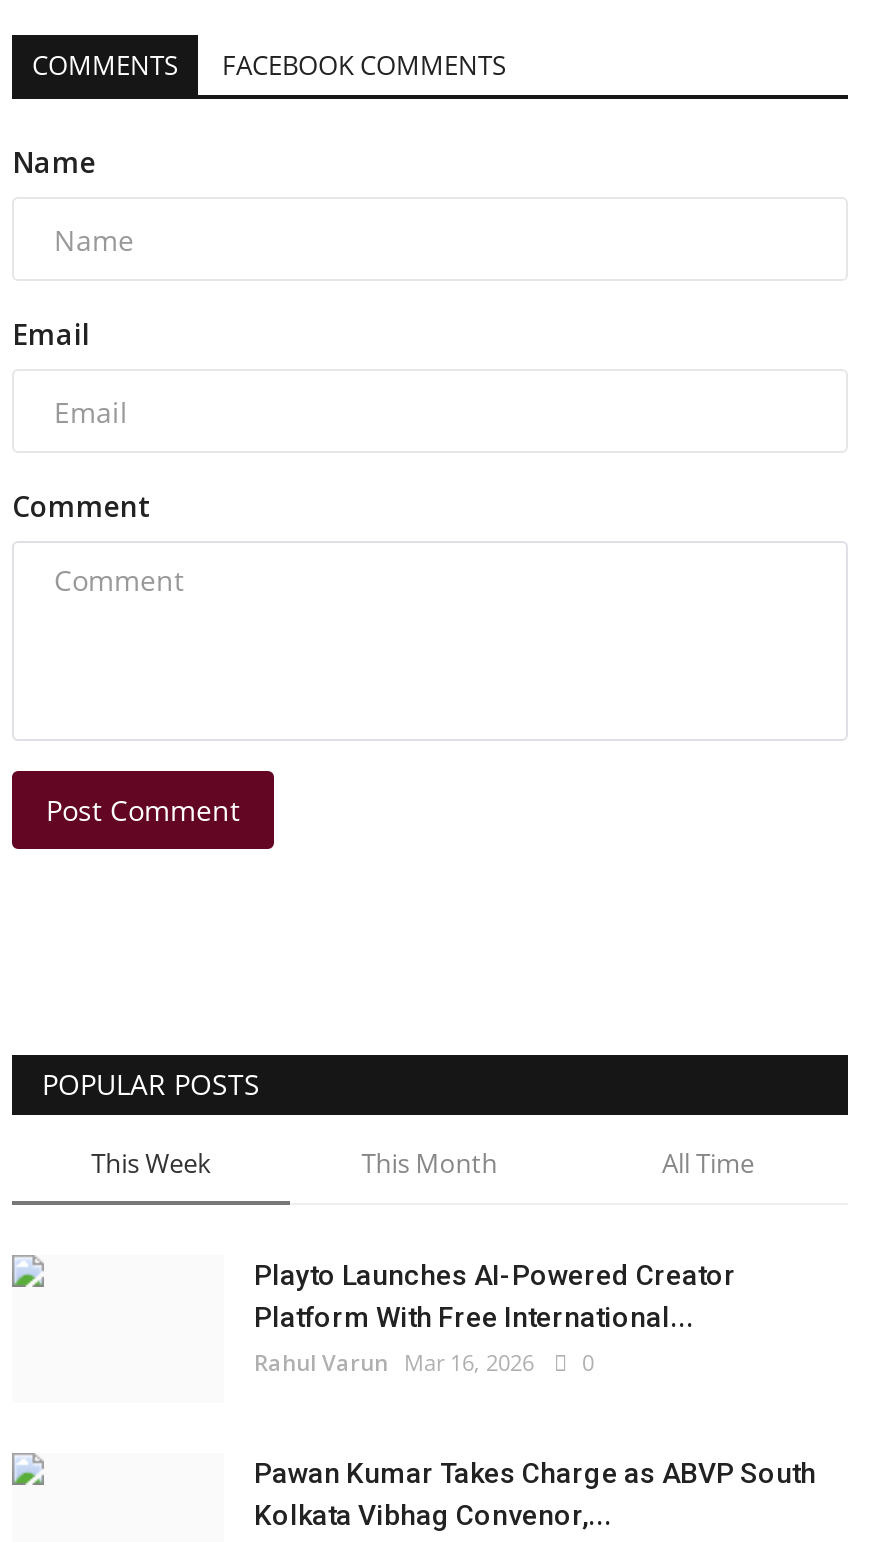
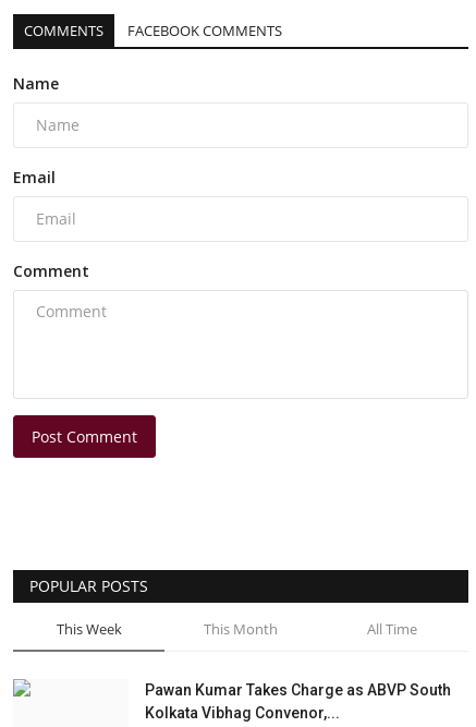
- Playto Launches AI-Powered Creator
- Platform With Free International...
- Rahul Varun Mar 16, 2026
- 0
